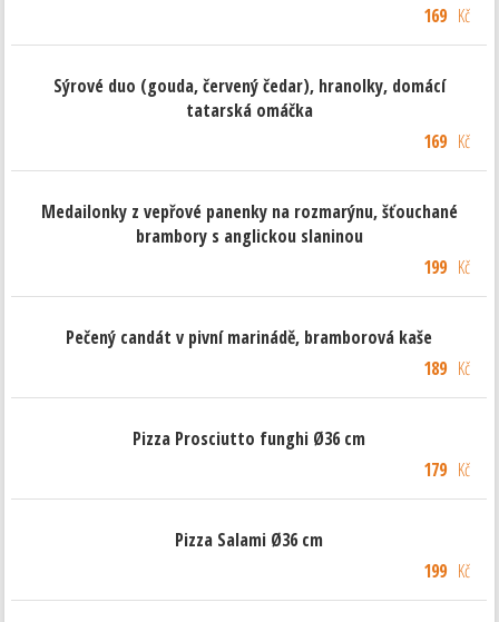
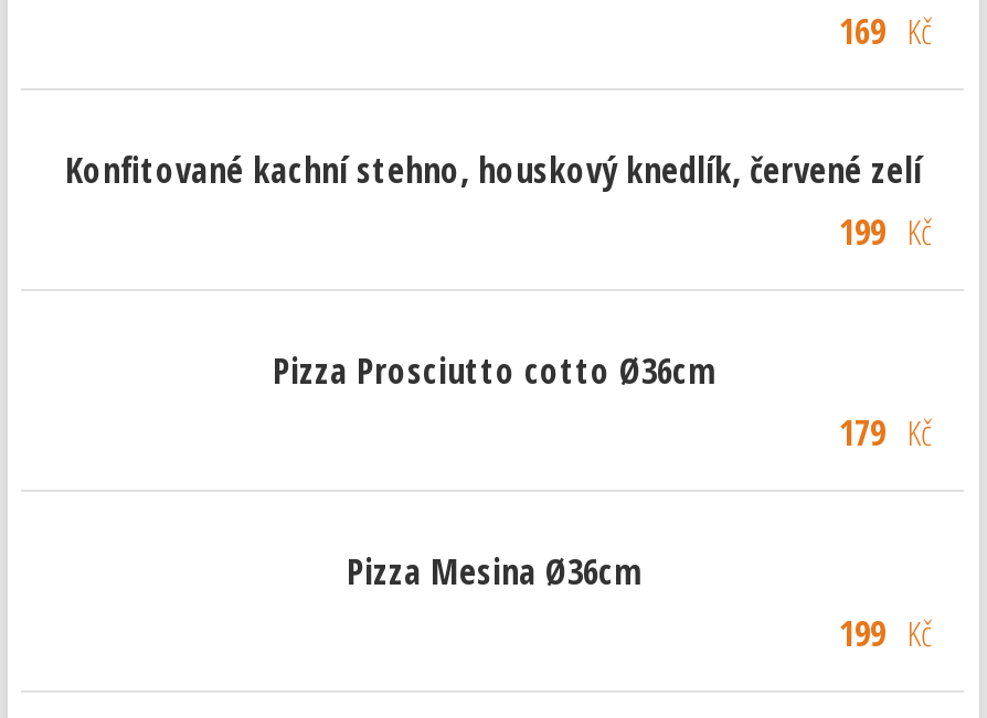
- Sýrové duo (gouda, červený čedar), hranolky, domácí
- tatarská omáčka
- 169 Kč
- Medailonky z vepřové panenky na rozmarýnu, šťouchané
- brambory s anglickou slaninou
+ Konfitované kachní stehno, houskový knedlík, červené zelí

- Pečený candát v pivní marinádě, bramborová kaše
- 189 Kč
- Pizza Prosciutto funghi Ø36 cm
+ Pizza Prosciutto cotto Ø36cm

- Pizza Salami Ø36 cm
+ Pizza Mesina Ø36cm
